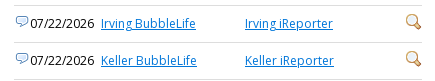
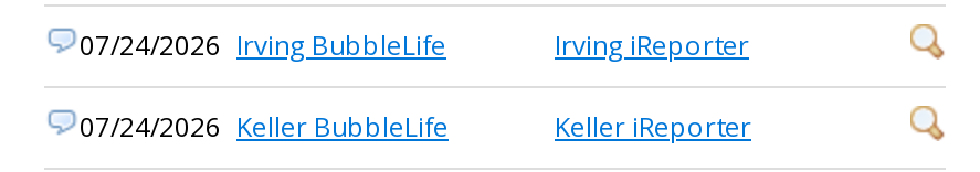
- 07/22/2026 Irving BubbleLife
+ 07/24/2026 Irving BubbleLife

- 07/22/2026 Keller BubbleLife
+ 07/24/2026 Keller BubbleLife
